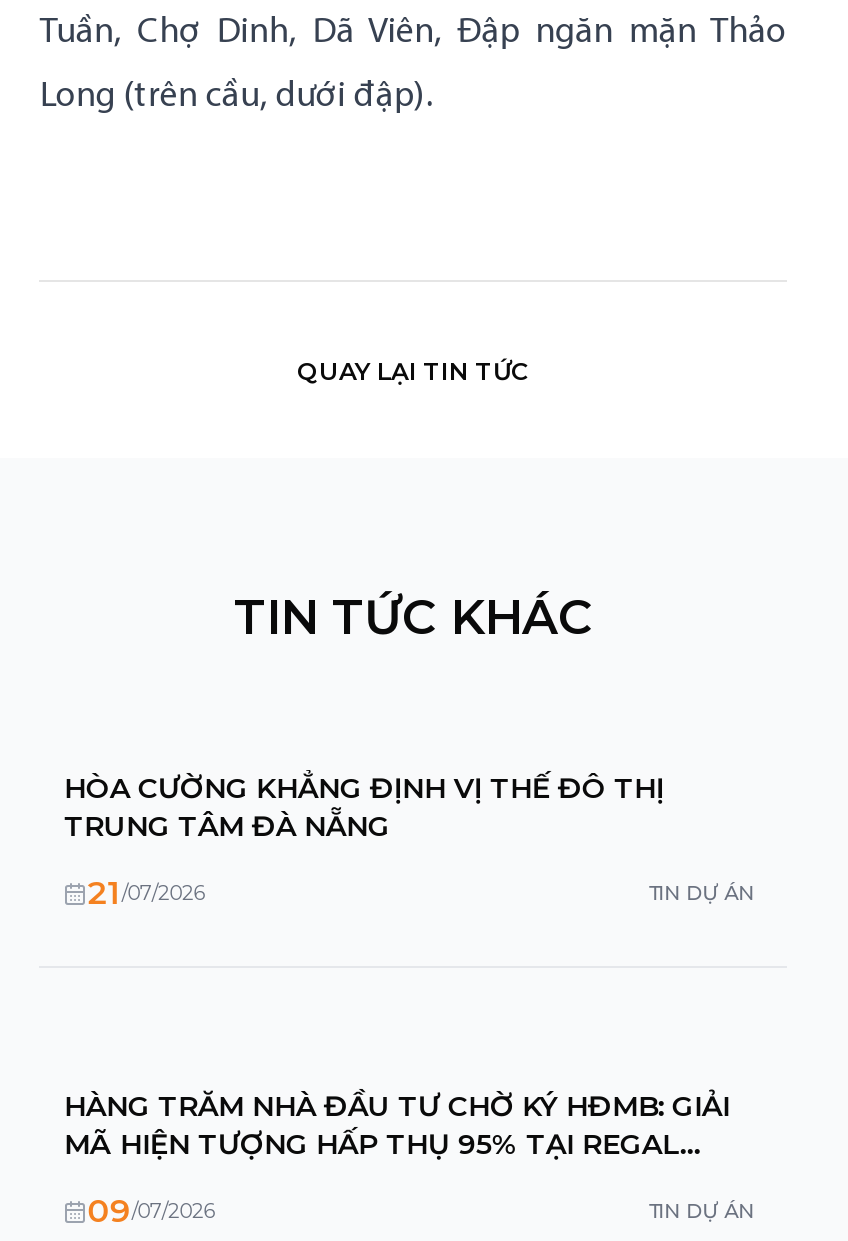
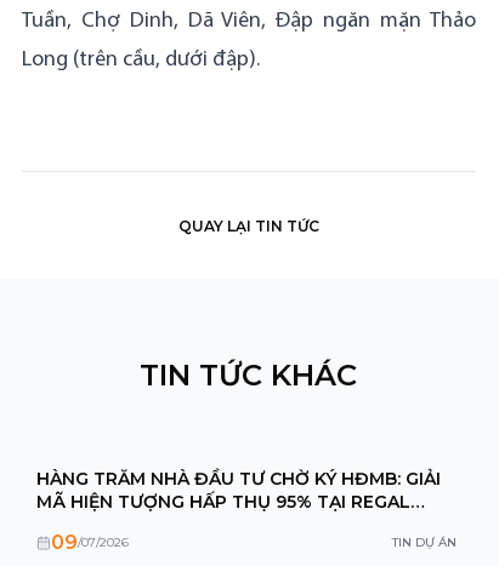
- HÒA CƯỜNG KHẲNG ĐỊNH VỊ THẾ ĐÔ THỊ
- TRUNG TÂM ĐÀ NẴNG
- 21/07/2026
- TIN DỰ ÁN
